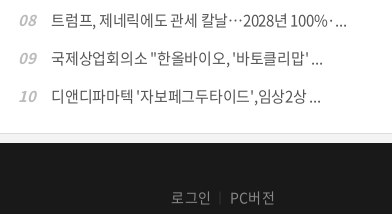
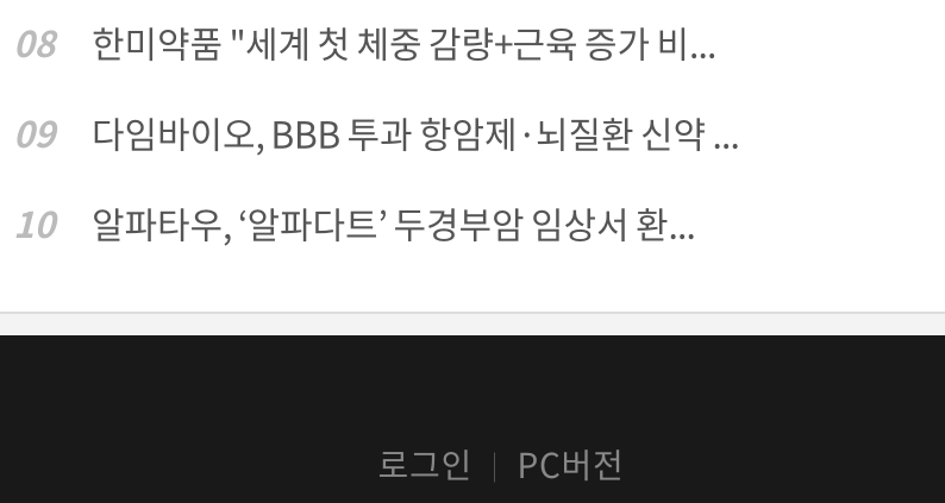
- 트럼프, 제네릭에도 관세 칼날…2028년 100%·...
+ 한미약품 "세계 첫 체중 감량+근육 증가 비...

- 국제상업회의소 "한올바이오, '바토클리맙' ...
+ 다임바이오, BBB 투과 항암제·뇌질환 신약 ...

- 디앤디파마텍 '자보페그두타이드',임상2상 ...
+ 알파타우, ‘알파다트’ 두경부암 임상서 환...
